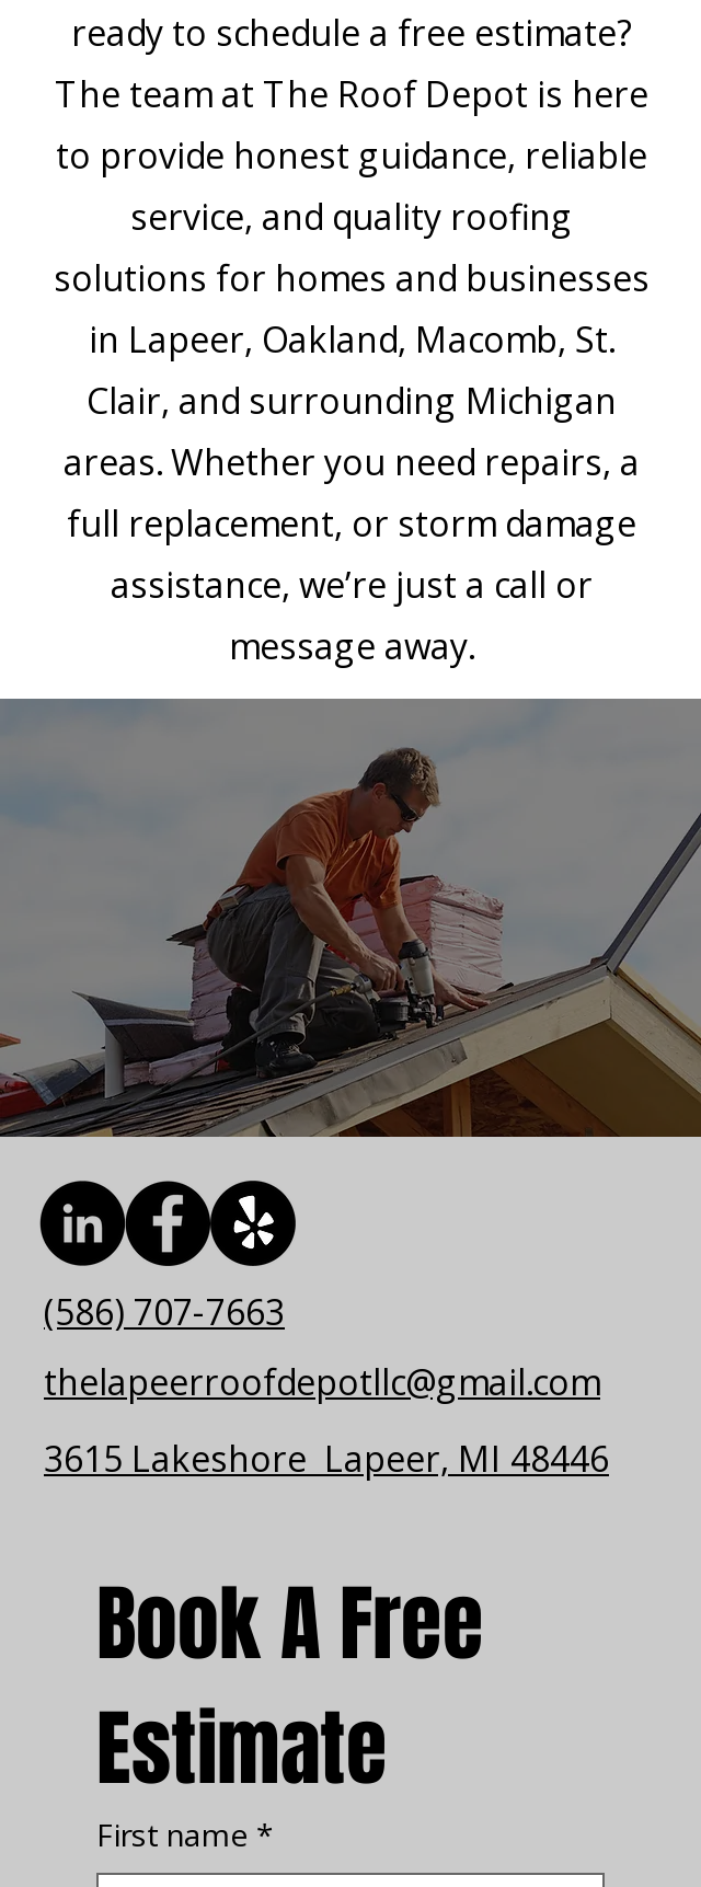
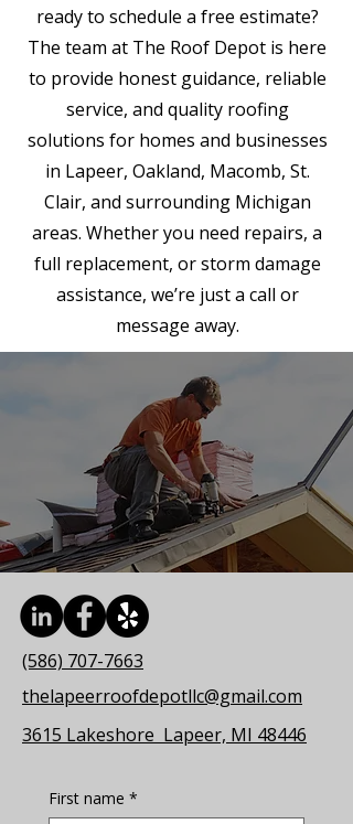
- Book A Free
- Estimate
